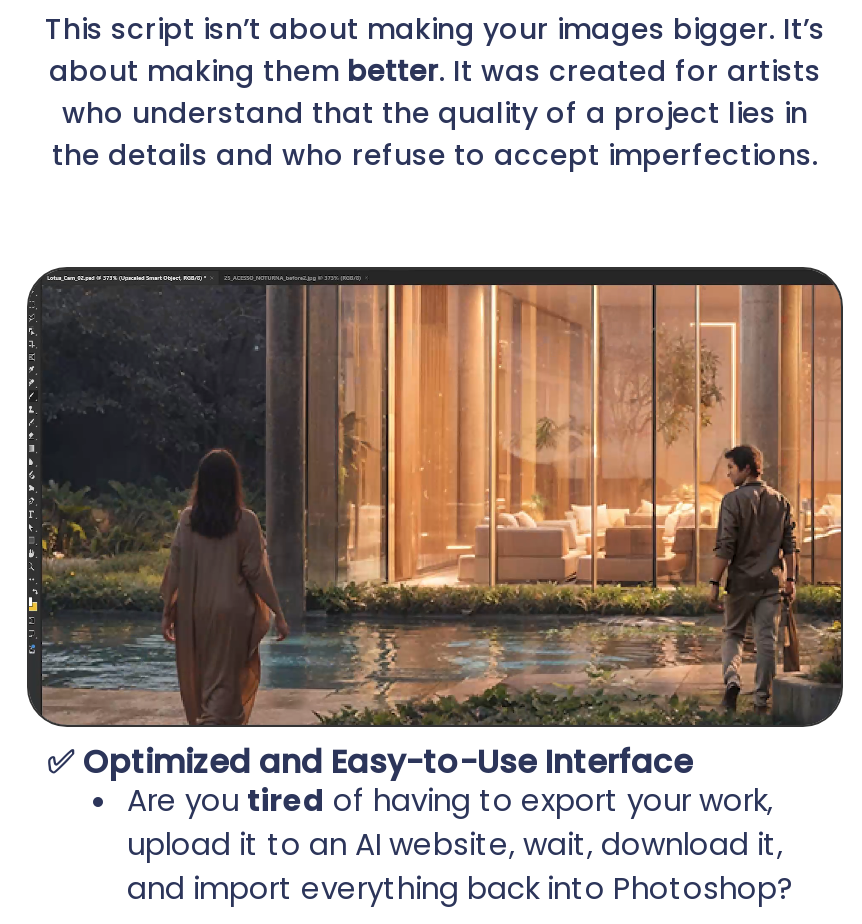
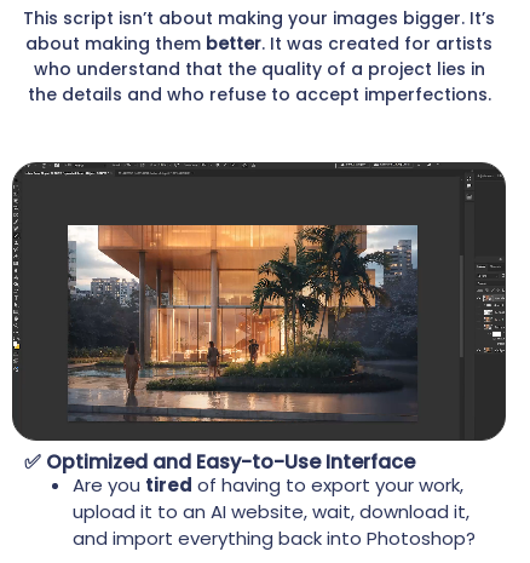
- [image]
+ [image]
